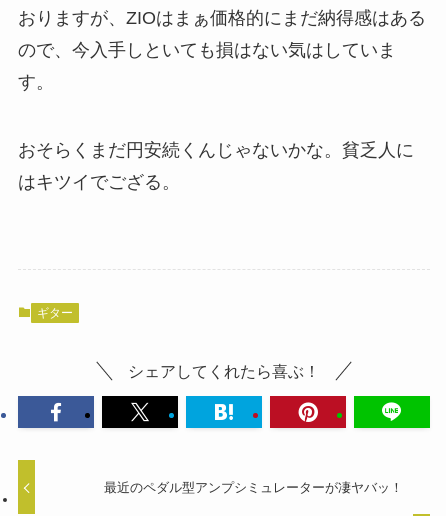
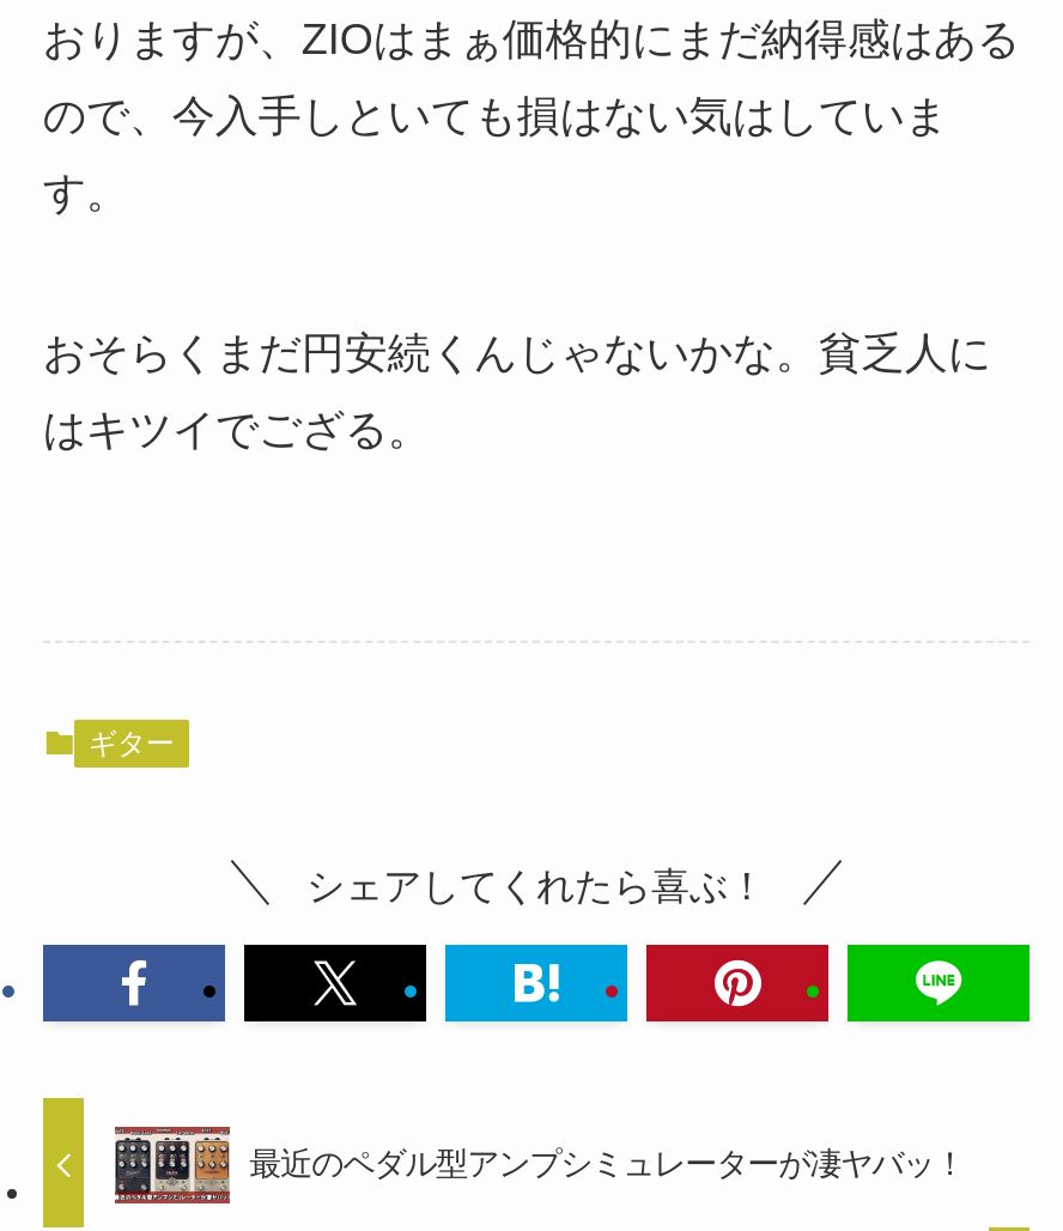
+ [image]
